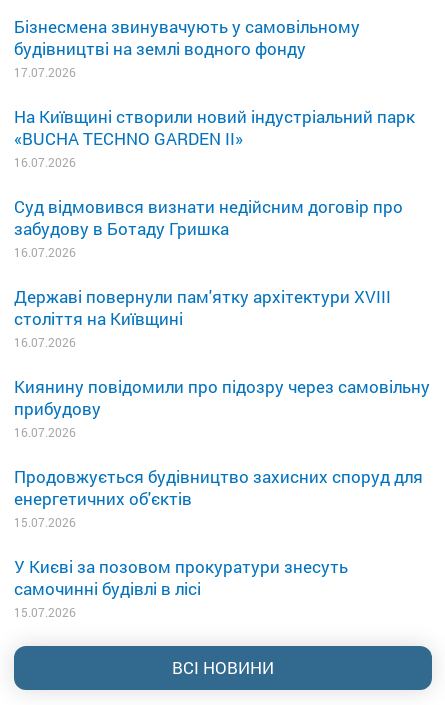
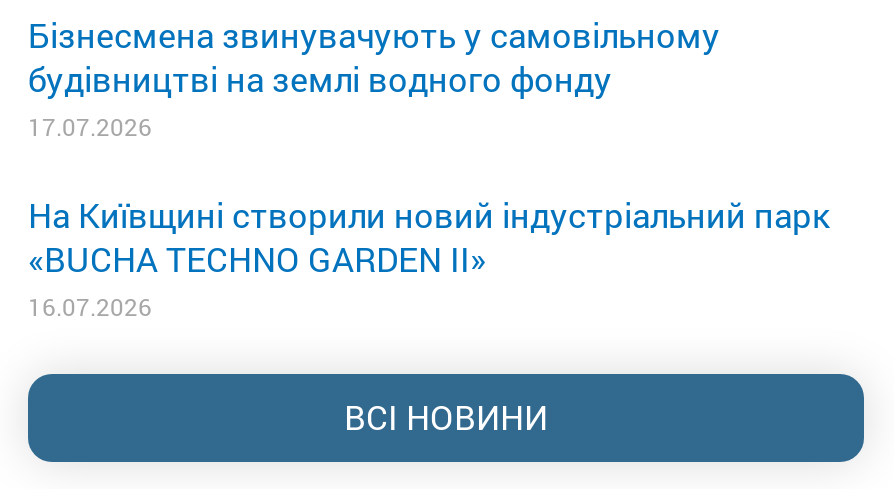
- Суд відмовився визнати недійсним договір про
- забудову в Ботаду Гришка
- 16.07.2026
- Державі повернули пам'ятку архітектури XVIII
- століття на Київщині
- 16.07.2026
- Киянину повідомили про підозру через самовільну
- прибудову
- 16.07.2026
- Продовжується будівництво захисних споруд для
- енергетичних об'єктів
- 15.07.2026
- У Києві за позовом прокуратури знесуть
- самочинні будівлі в лісі
- 15.07.2026
